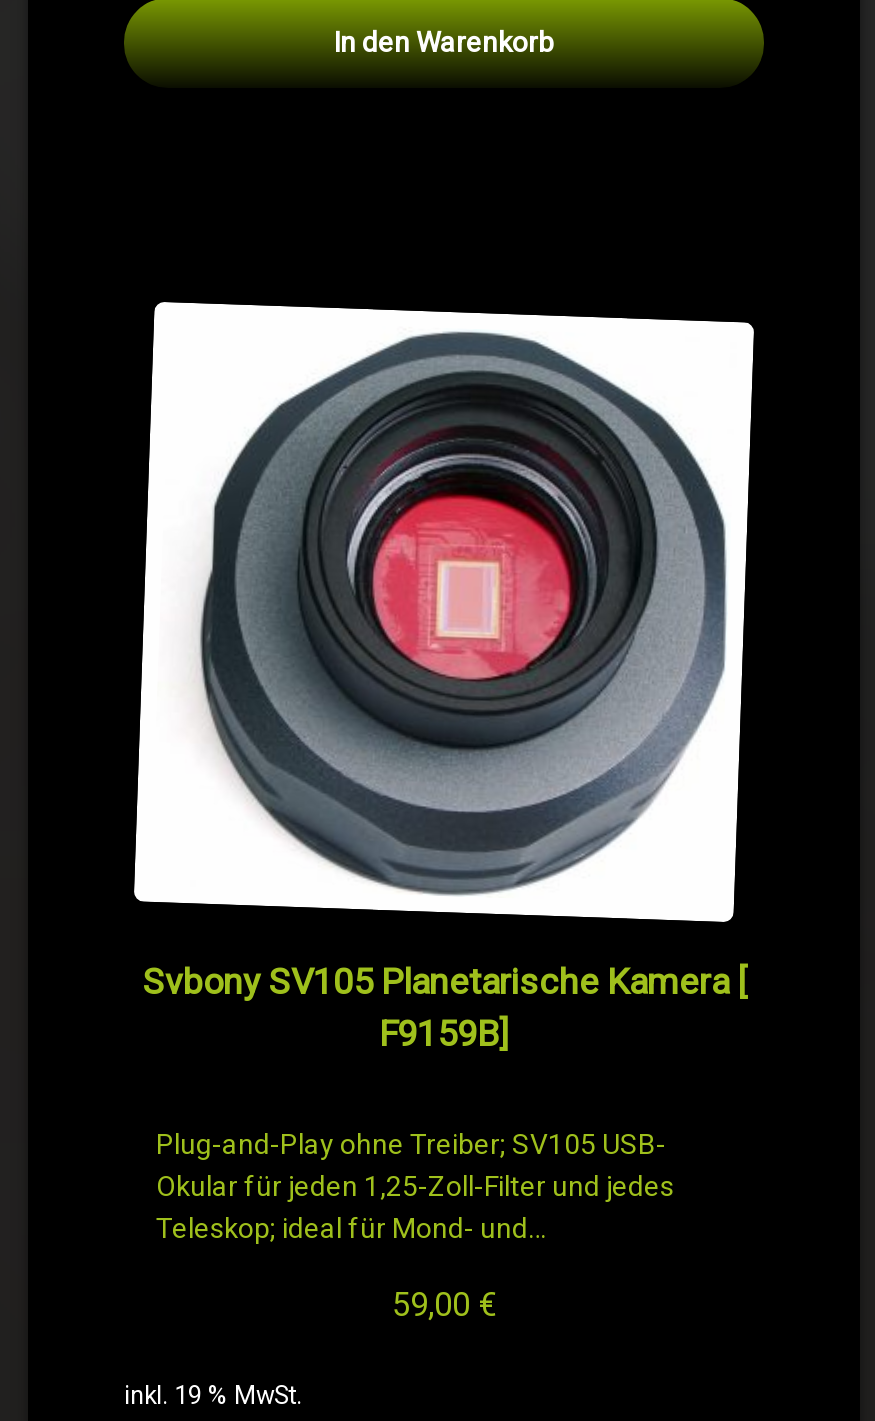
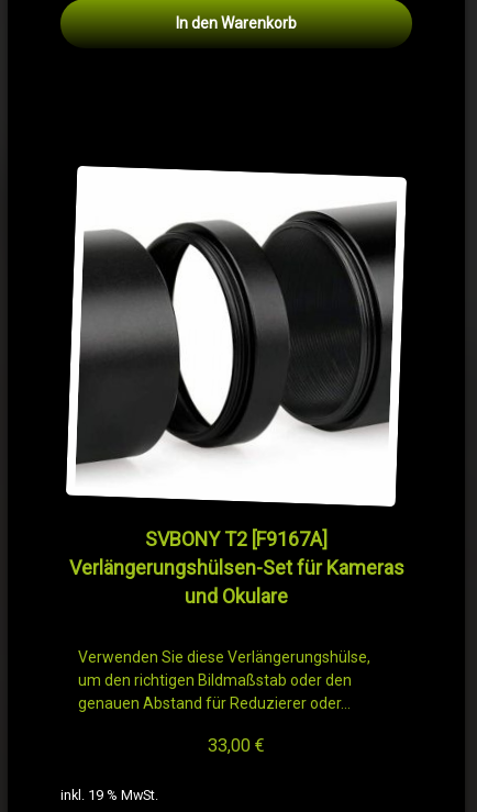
- [image]
- Svbony SV105 Planetarische Kamera [
- F9159B]
+ [image]
+ SVBONY T2 [F9167A]
+ Verlängerungshülsen-Set für Kameras
+ und Okulare

- Plug-and-Play ohne Treiber; SV105 USB-
- Okular für jeden 1,25-Zoll-Filter und jedes
- Teleskop; ideal für Mond- und…
+ Verwenden Sie diese Verlängerungshülse,
+ um den richtigen Bildmaßstab oder den
+ genauen Abstand für Reduzierer oder…

- 59,00 €
+ 33,00 €
